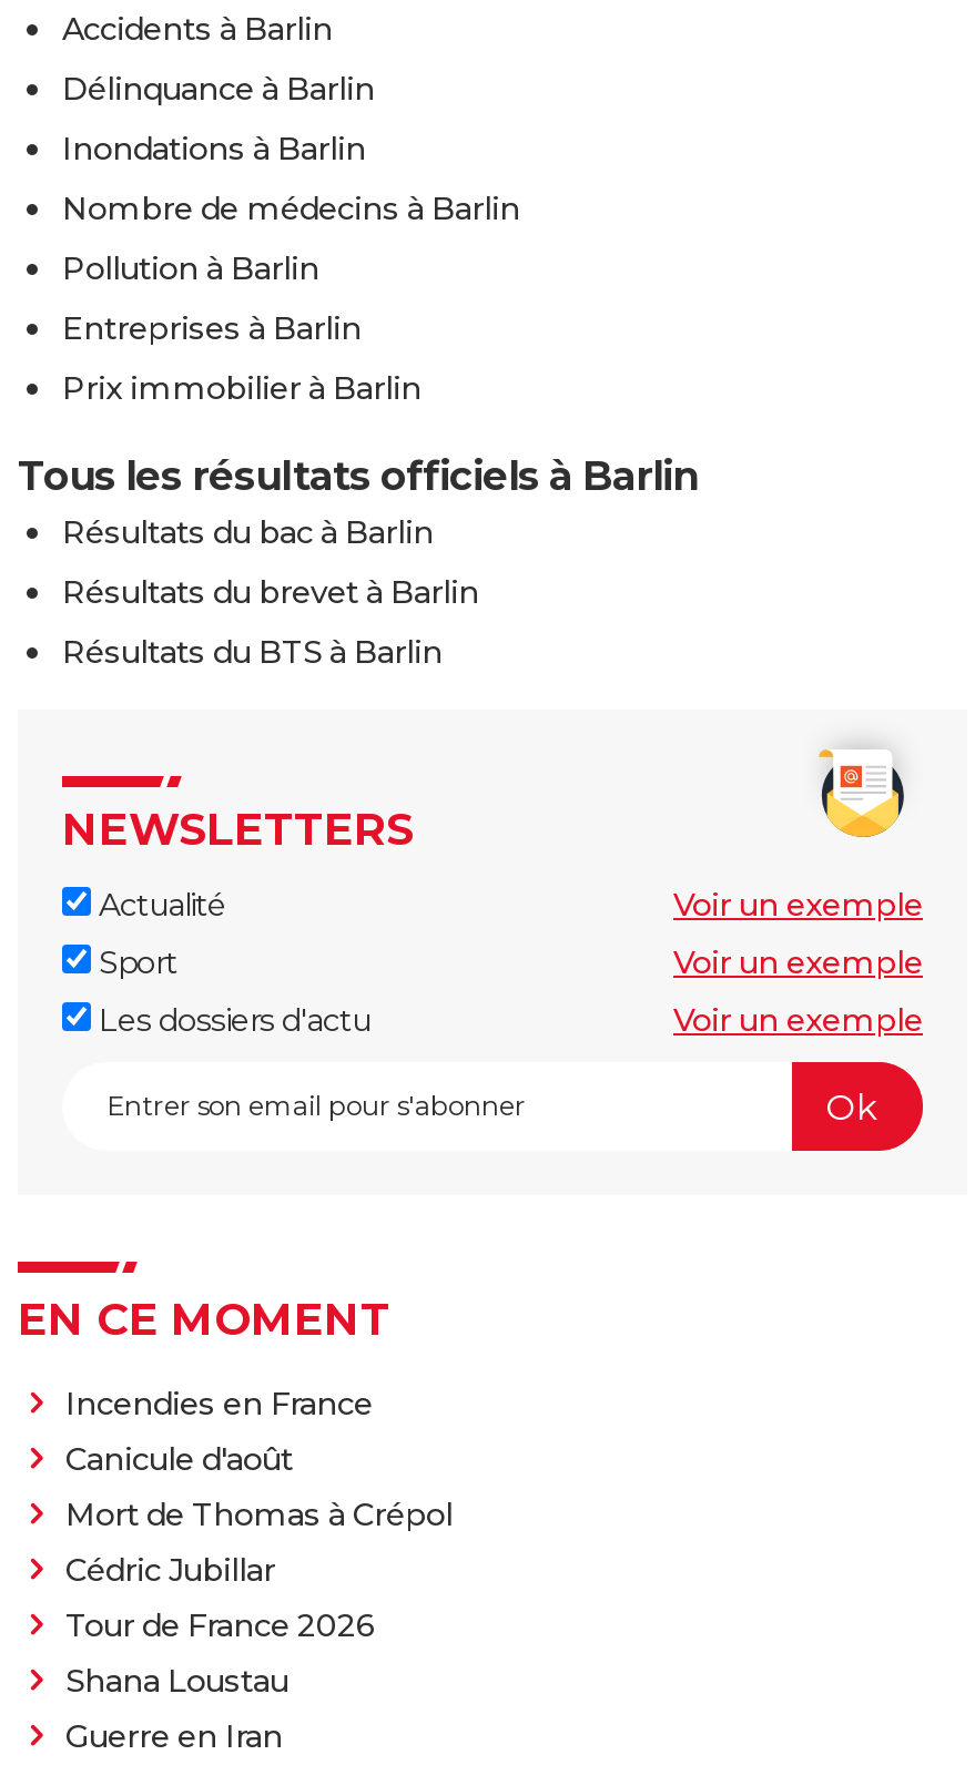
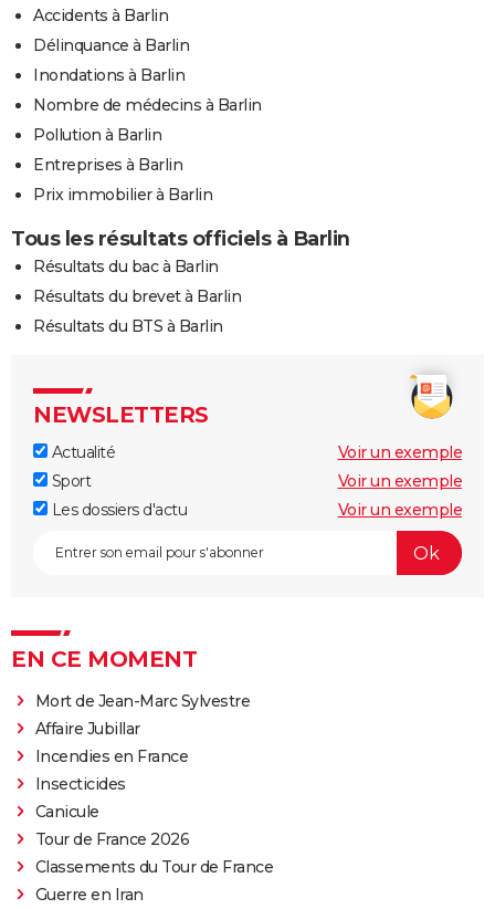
+ Mort de Jean-Marc Sylvestre
+ Affaire Jubillar

moved down: Incendies en France

- Canicule d'août
- Mort de Thomas à Crépol
- Cédric Jubillar
+ Insecticides
+ Canicule

- Shana Loustau
+ Classements du Tour de France
